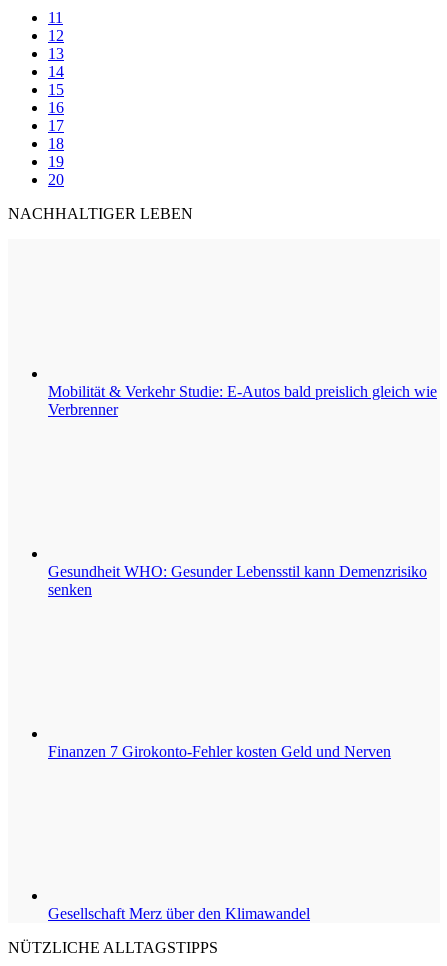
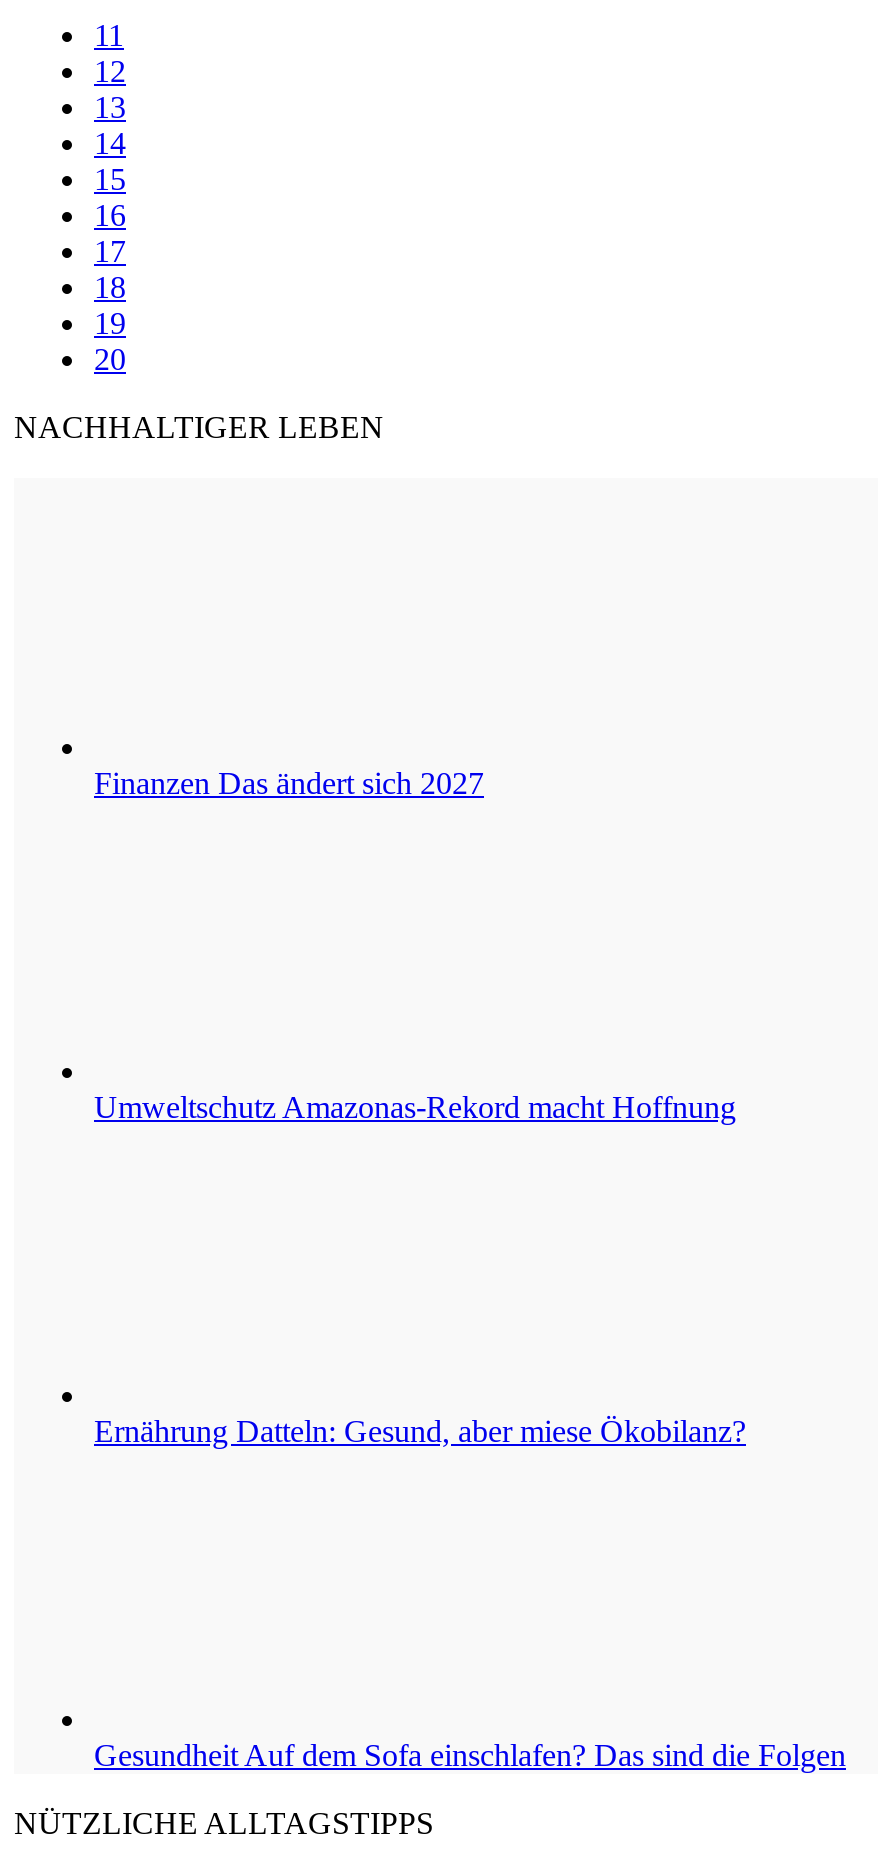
- Mobilität & Verkehr Studie: E-Autos bald preislich gleich wie
- Verbrenner
+ Finanzen Das ändert sich 2027

- Gesundheit WHO: Gesunder Lebensstil kann Demenzrisiko
- senken
+ Umweltschutz Amazonas-Rekord macht Hoffnung

- Finanzen 7 Girokonto-Fehler kosten Geld und Nerven
+ Ernährung Datteln: Gesund, aber miese Ökobilanz?

- Gesellschaft Merz über den Klimawandel
+ Gesundheit Auf dem Sofa einschlafen? Das sind die Folgen
